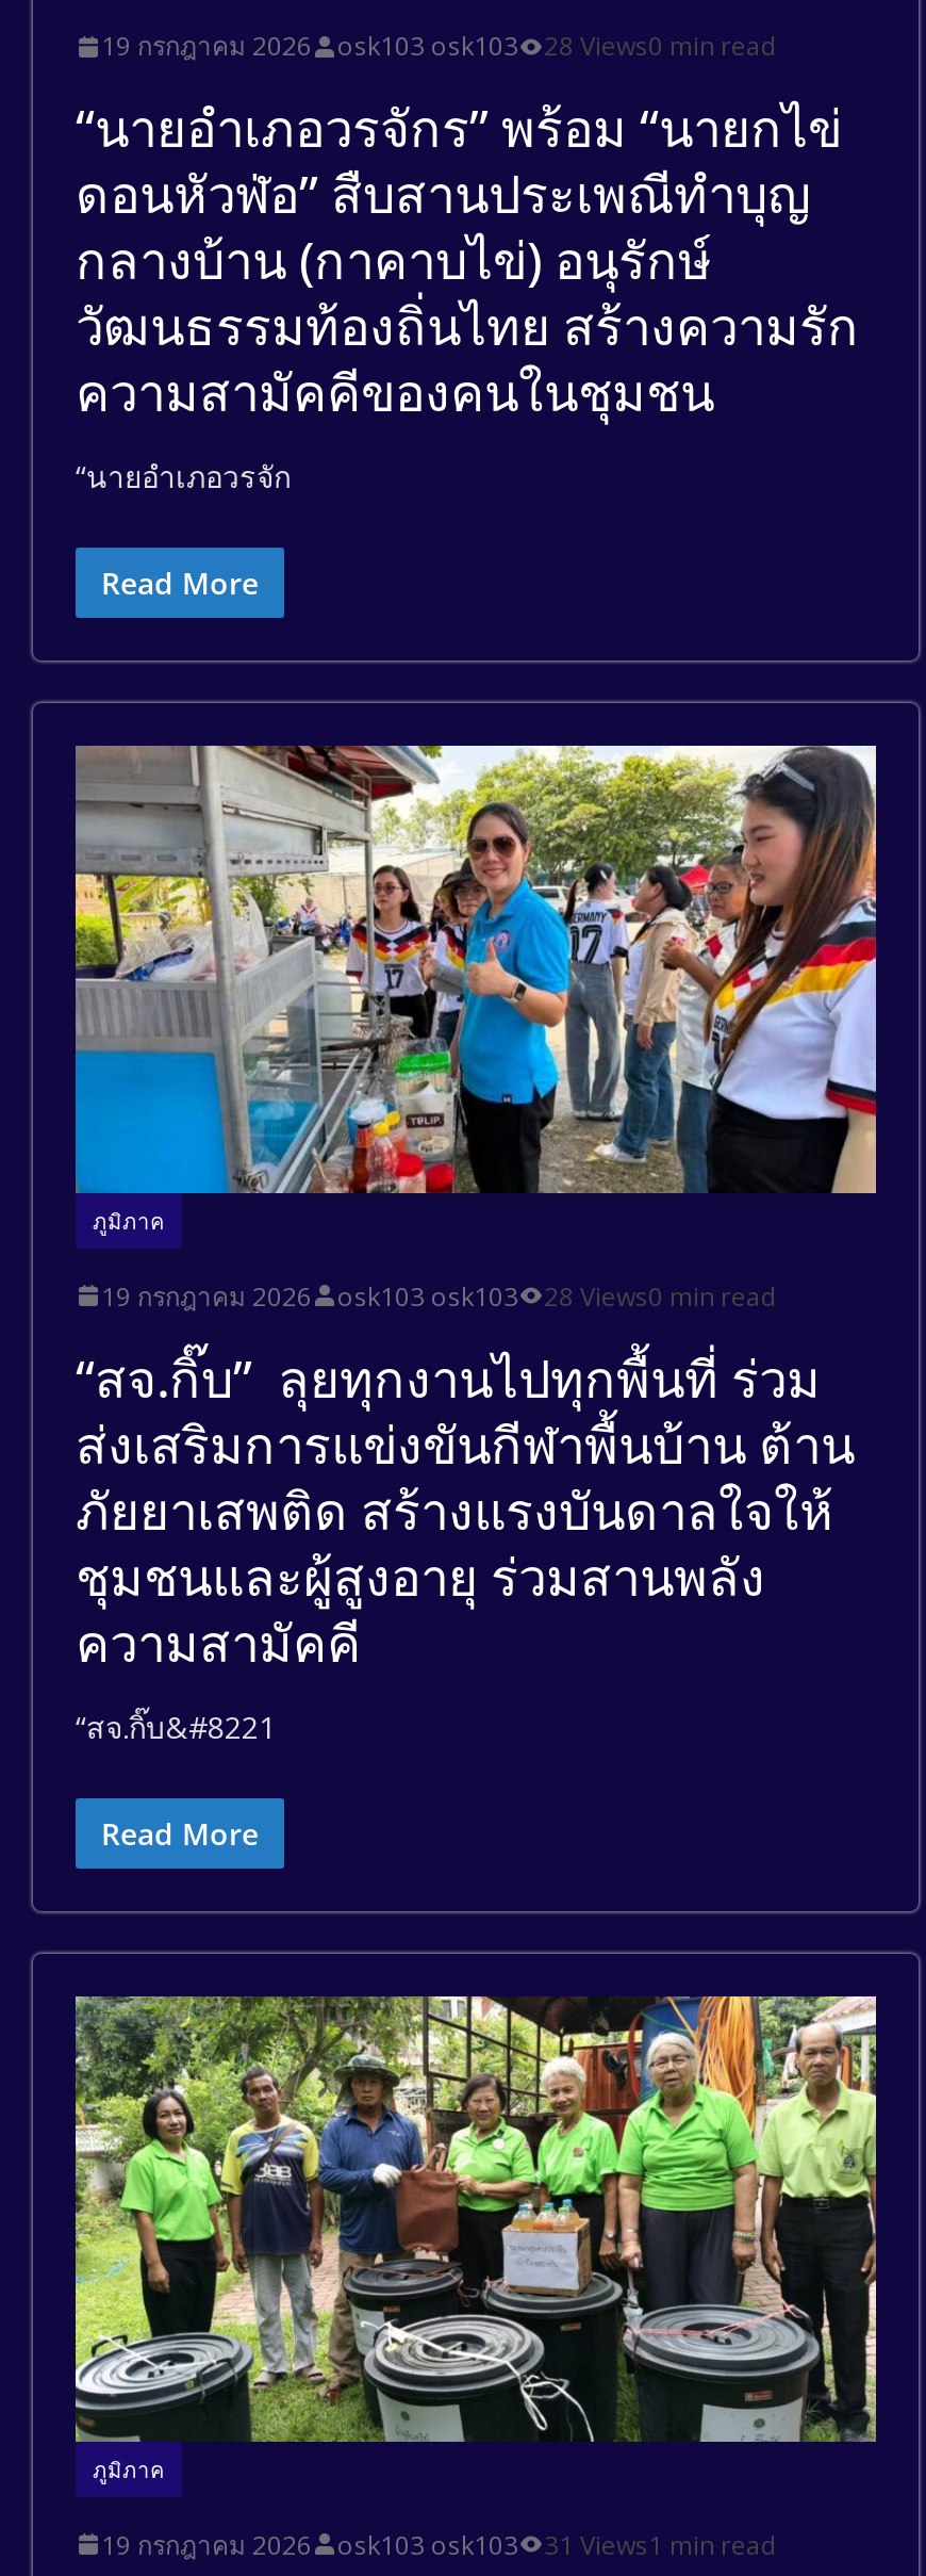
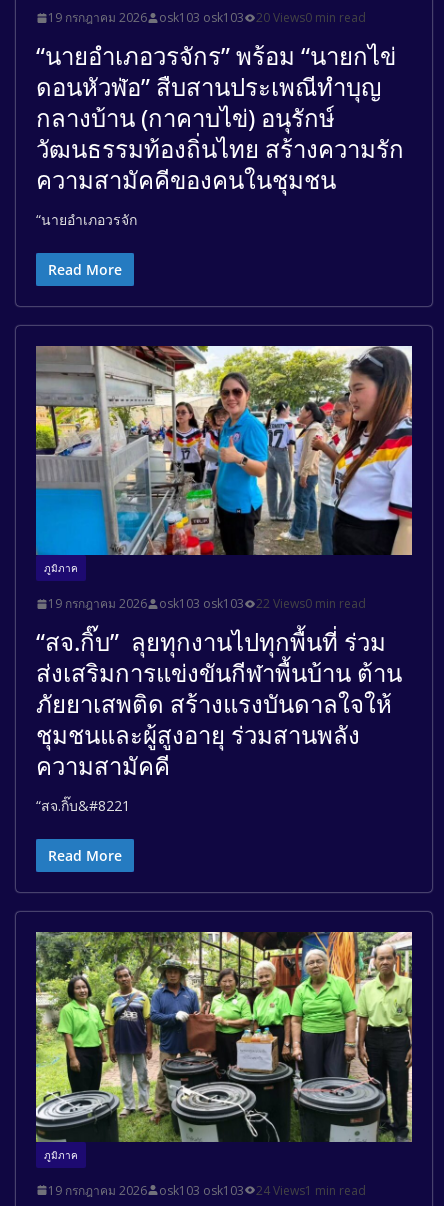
- 28 Views0 min read
+ 20 Views0 min read

- 28 Views0 min read
+ 22 Views0 min read

- 31 Views1 min read
+ 24 Views1 min read
